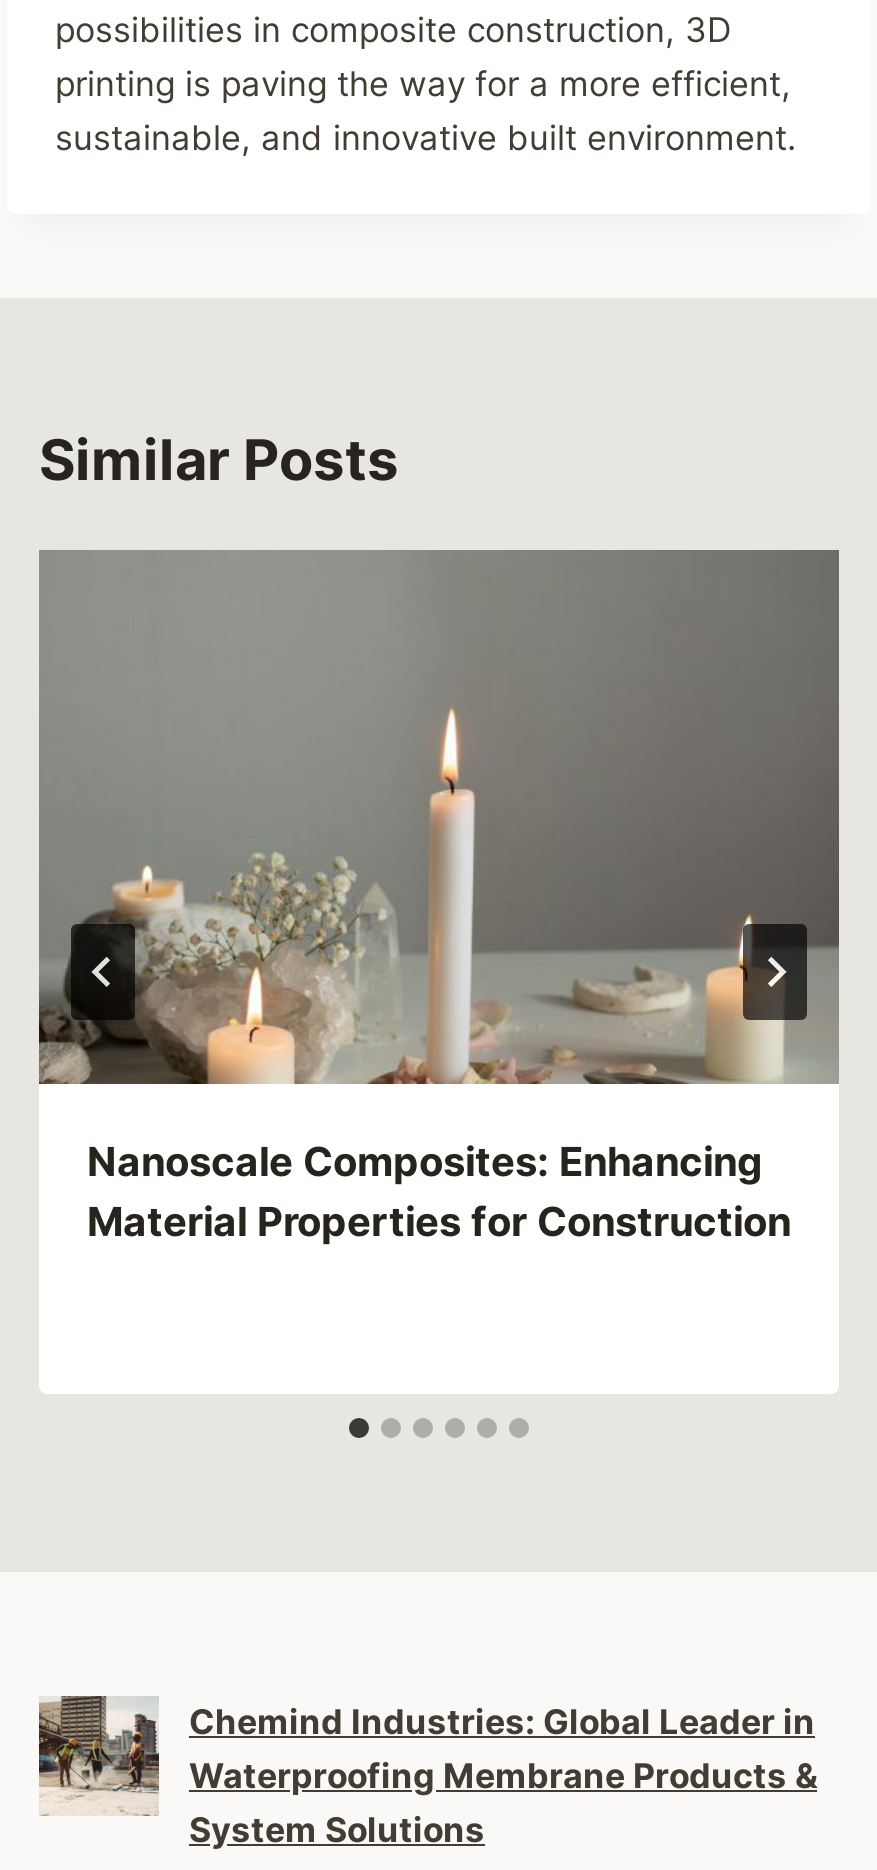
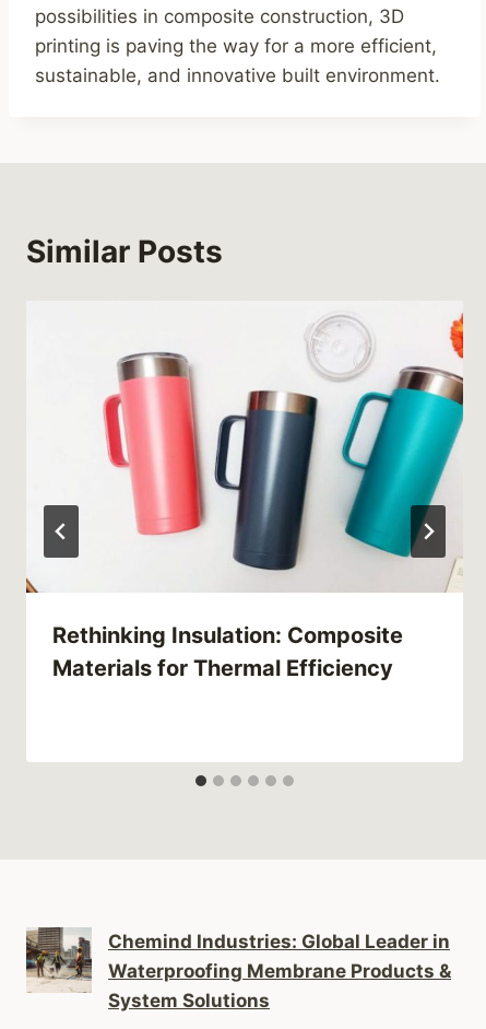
- [image]
- Nanoscale Composites: Enhancing
- Material Properties for Construction
+ [image]
+ Rethinking Insulation: Composite
+ Materials for Thermal Efficiency
